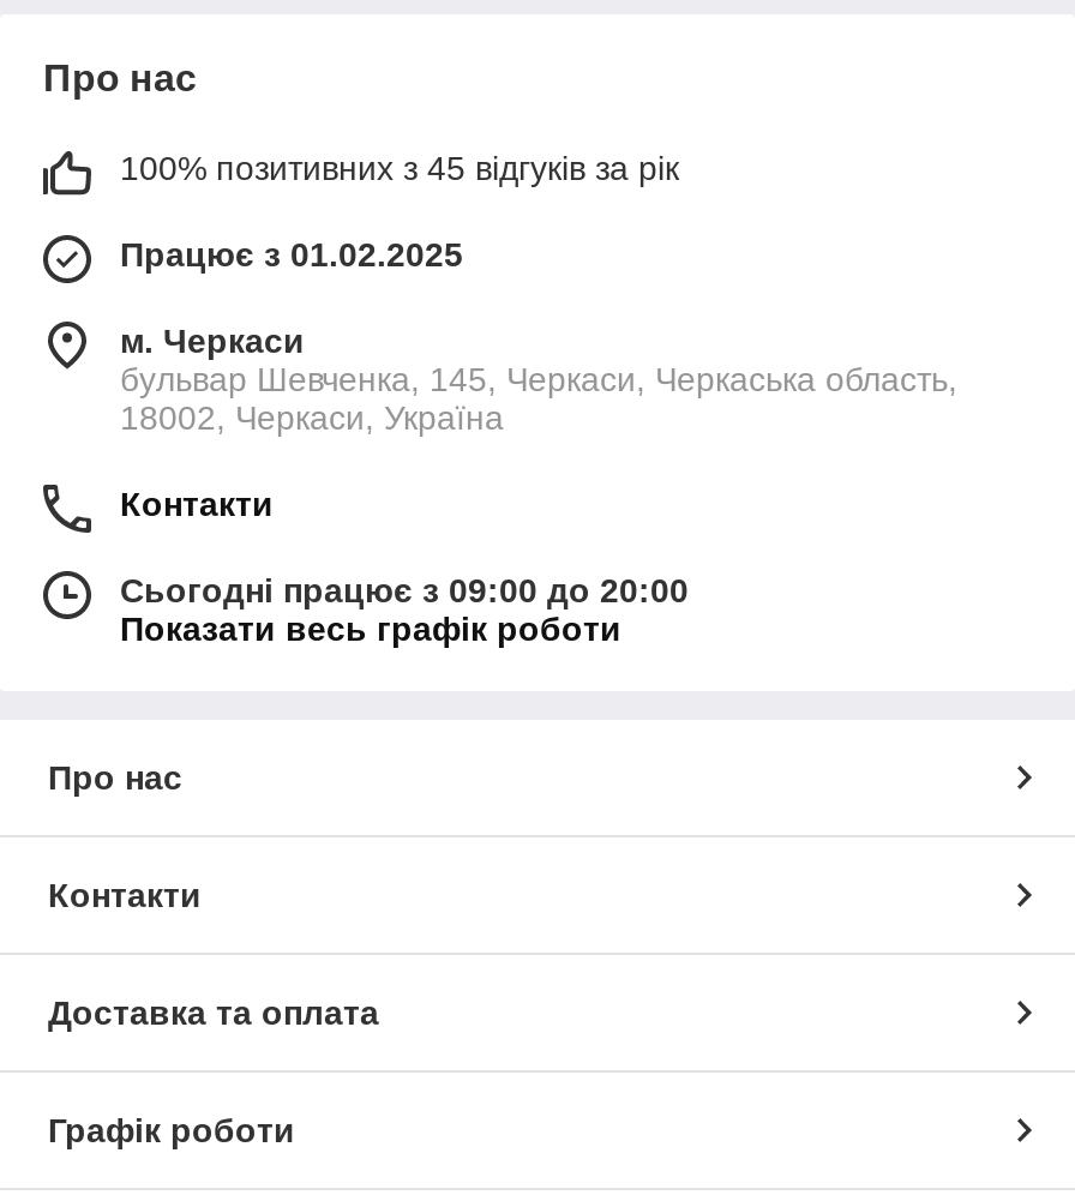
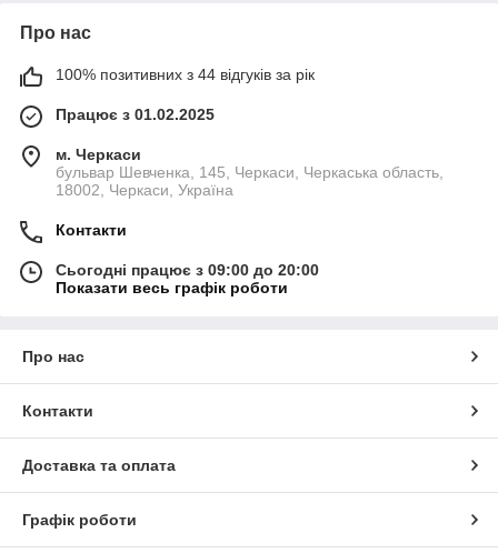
- 100% позитивних з 45 відгуків за рік
+ 100% позитивних з 44 відгуків за рік
